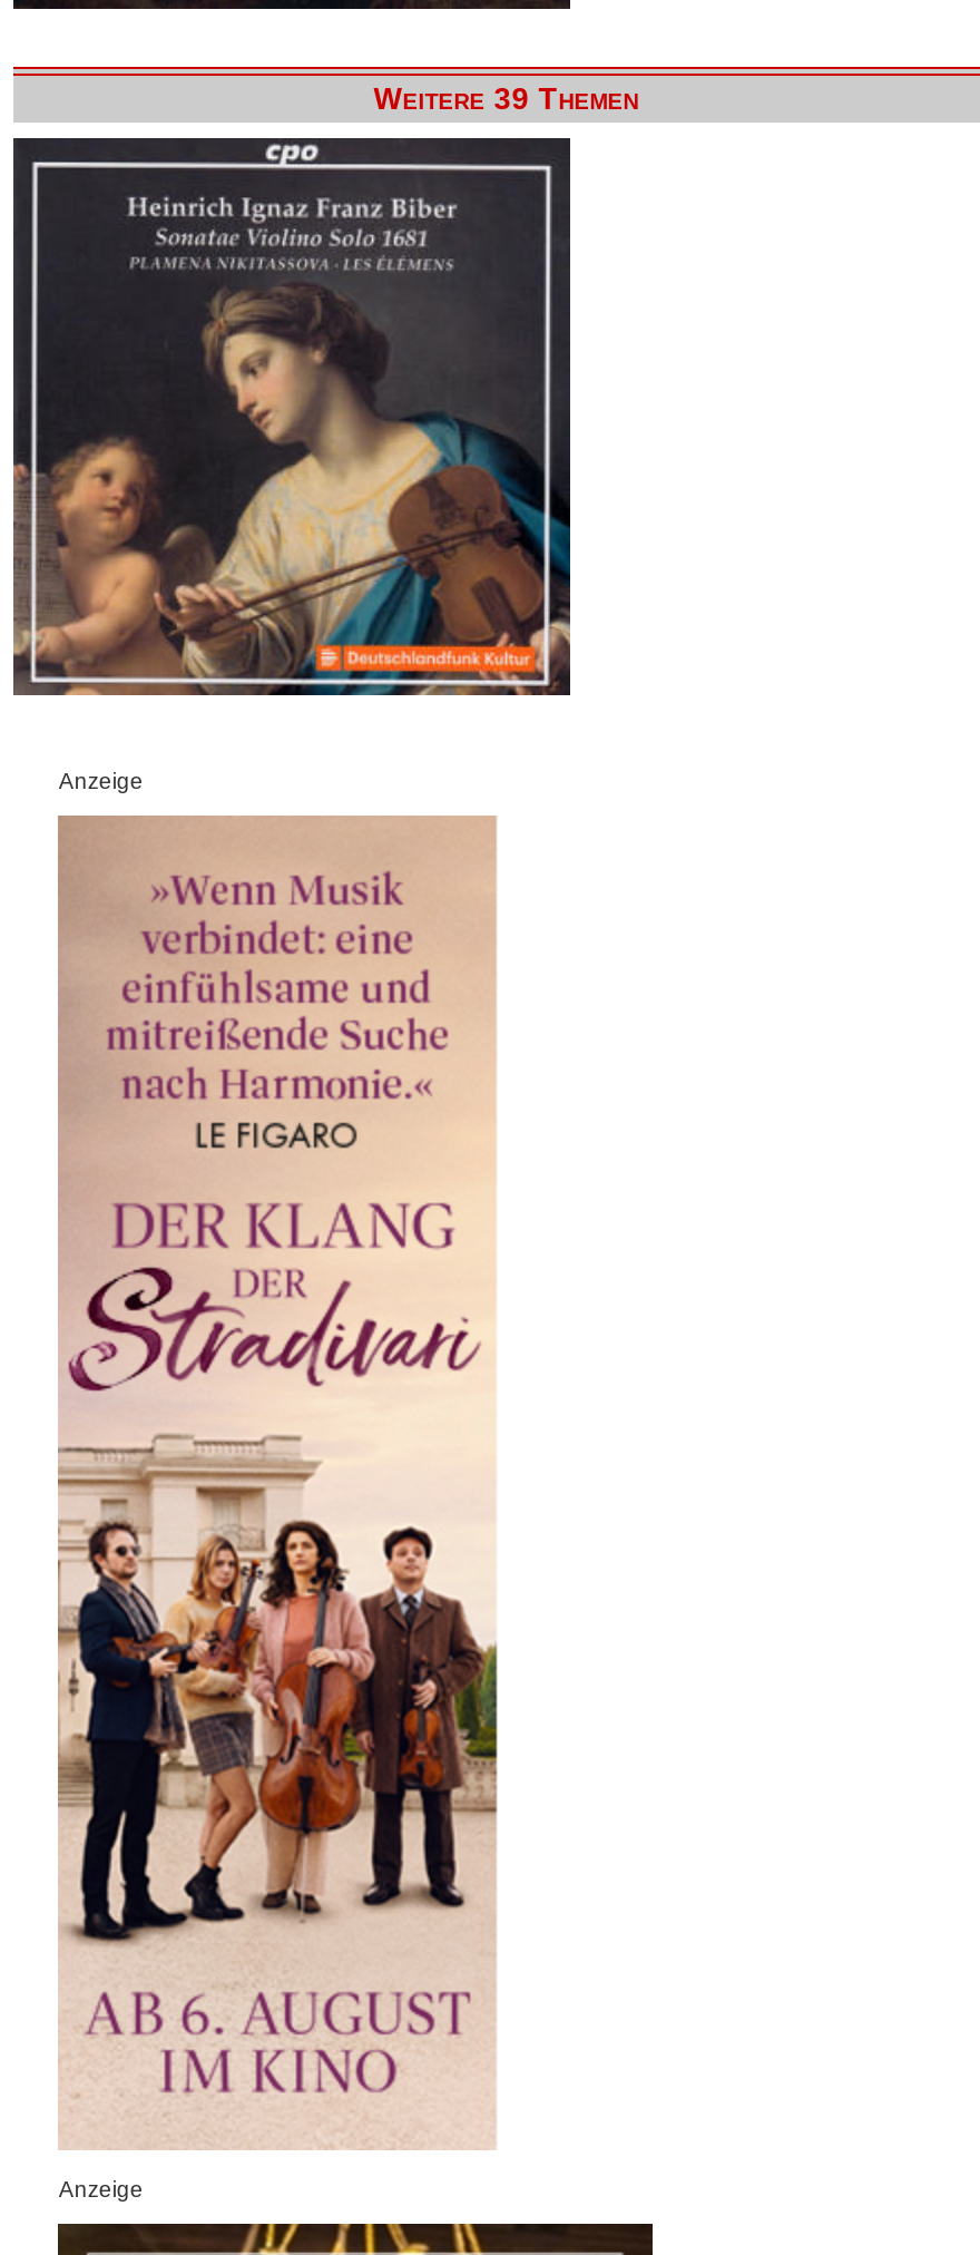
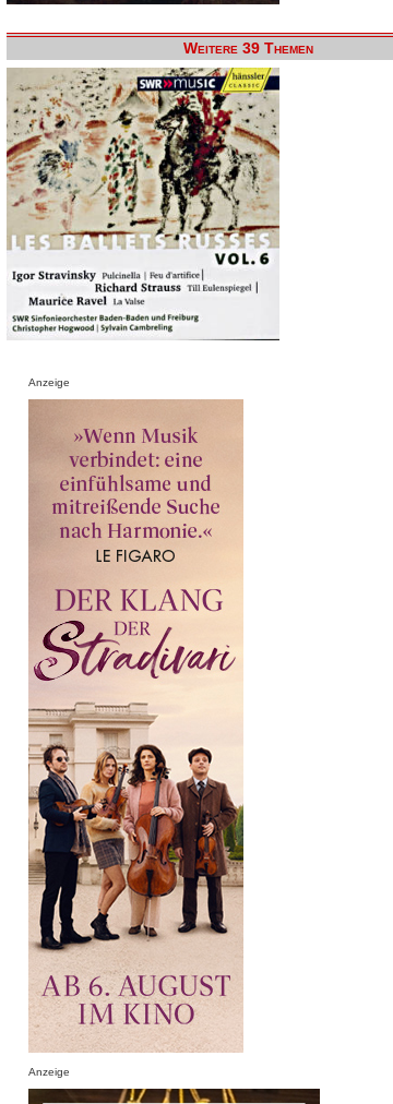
- [image]
+ [image]
